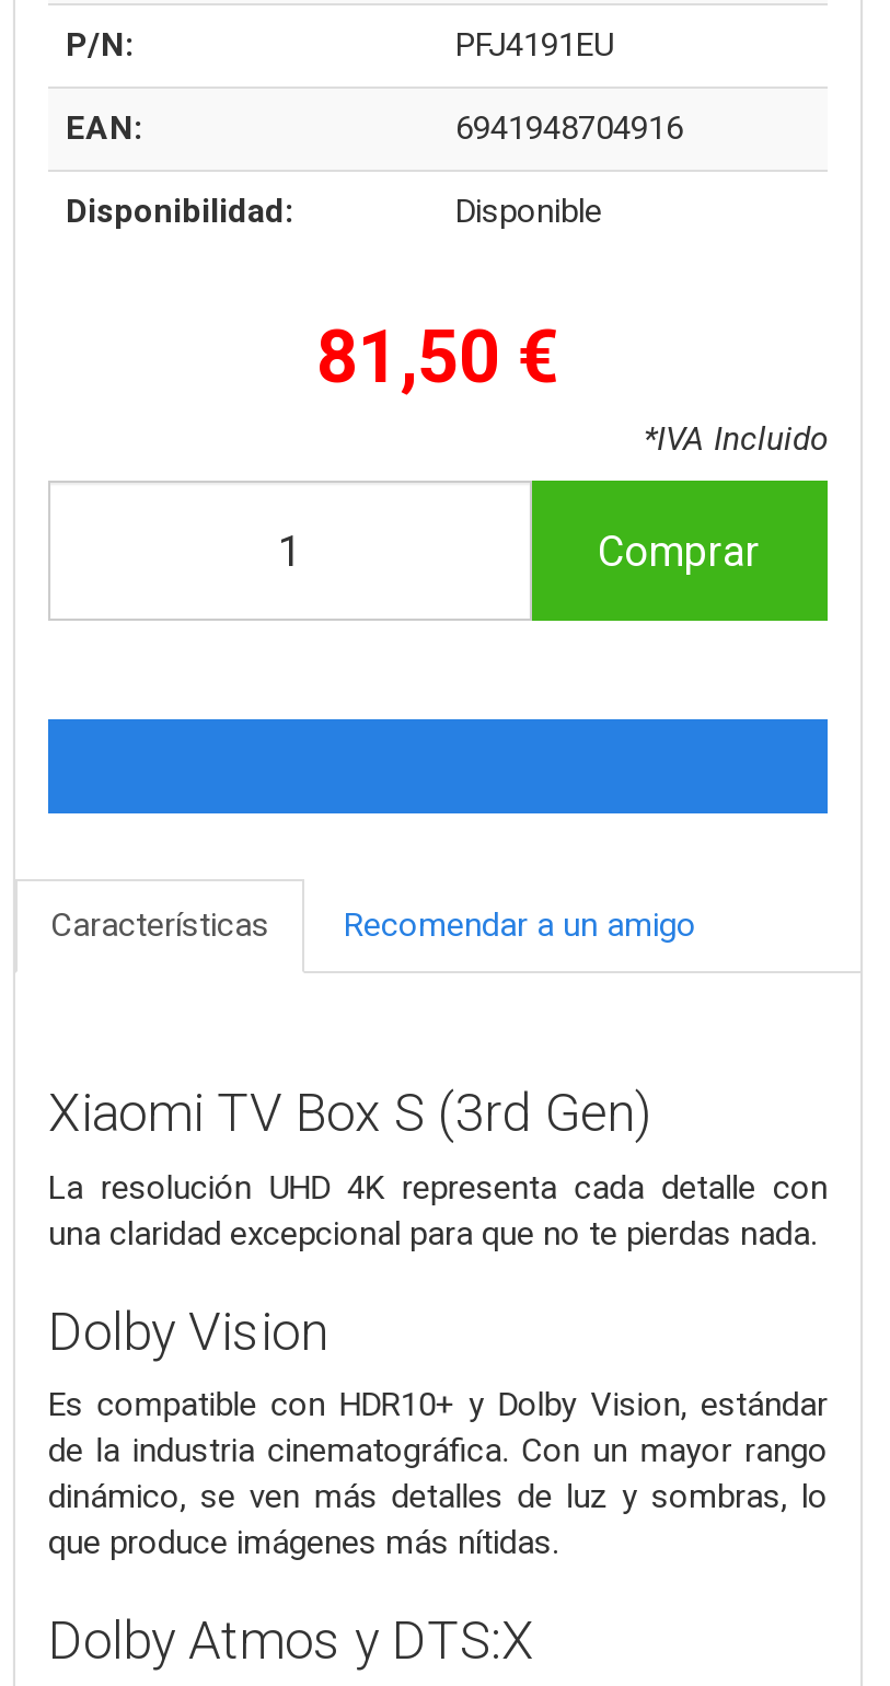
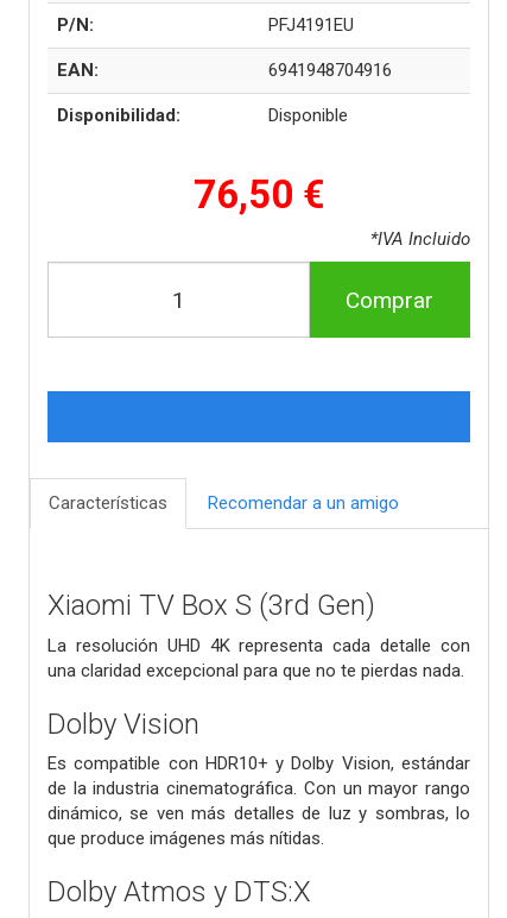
- 81,50 €
+ 76,50 €
